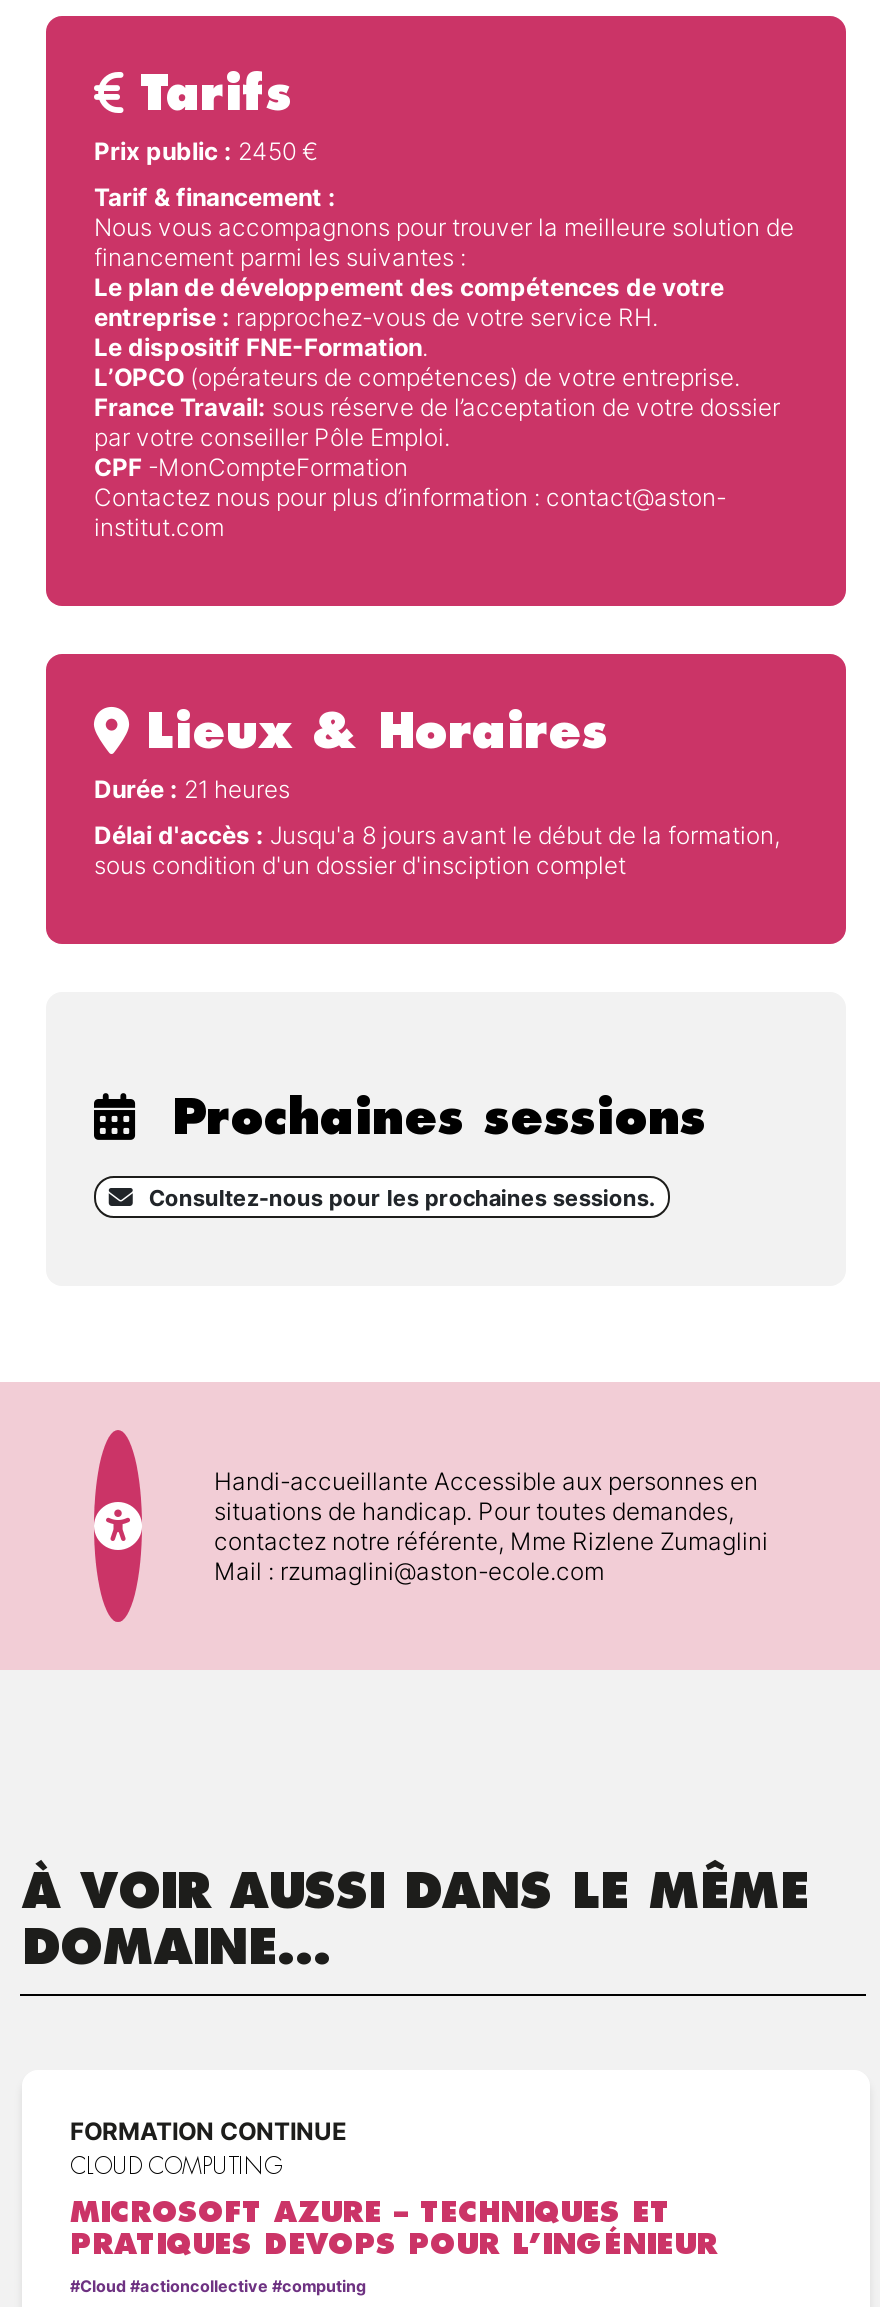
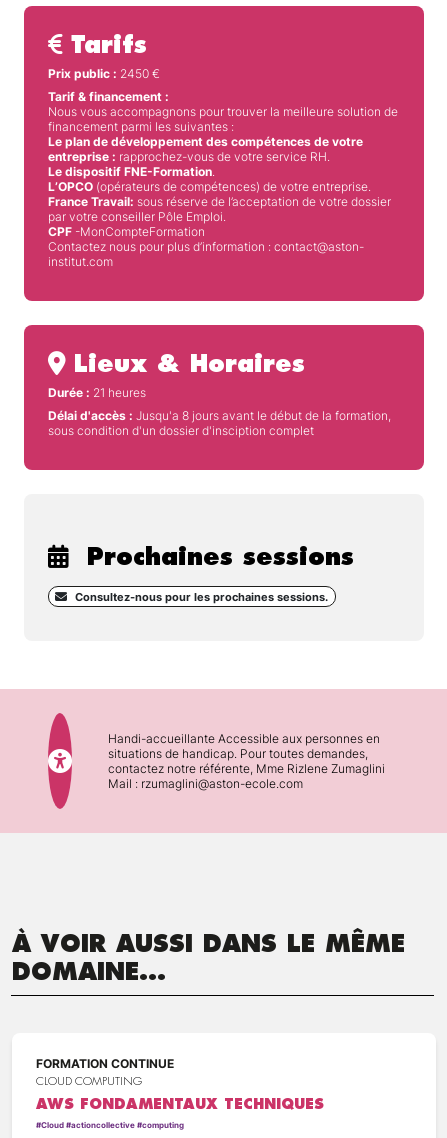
- MICROSOFT AZURE – TECHNIQUES ET
- PRATIQUES DEVOPS POUR L’INGÉNIEUR
+ AWS FONDAMENTAUX TECHNIQUES
